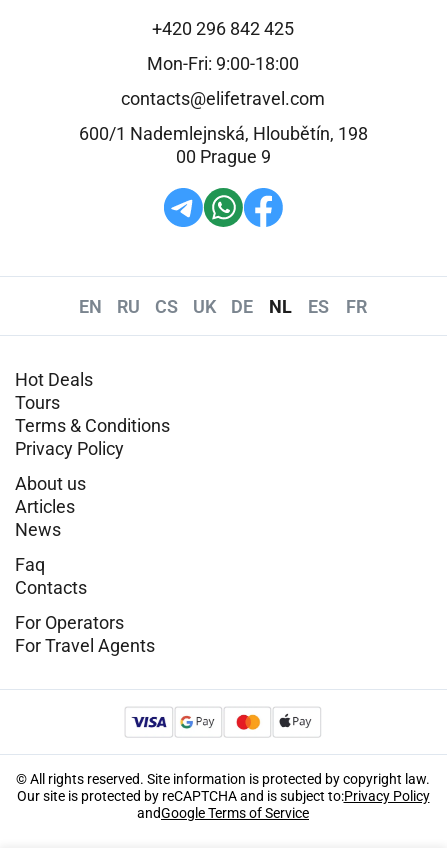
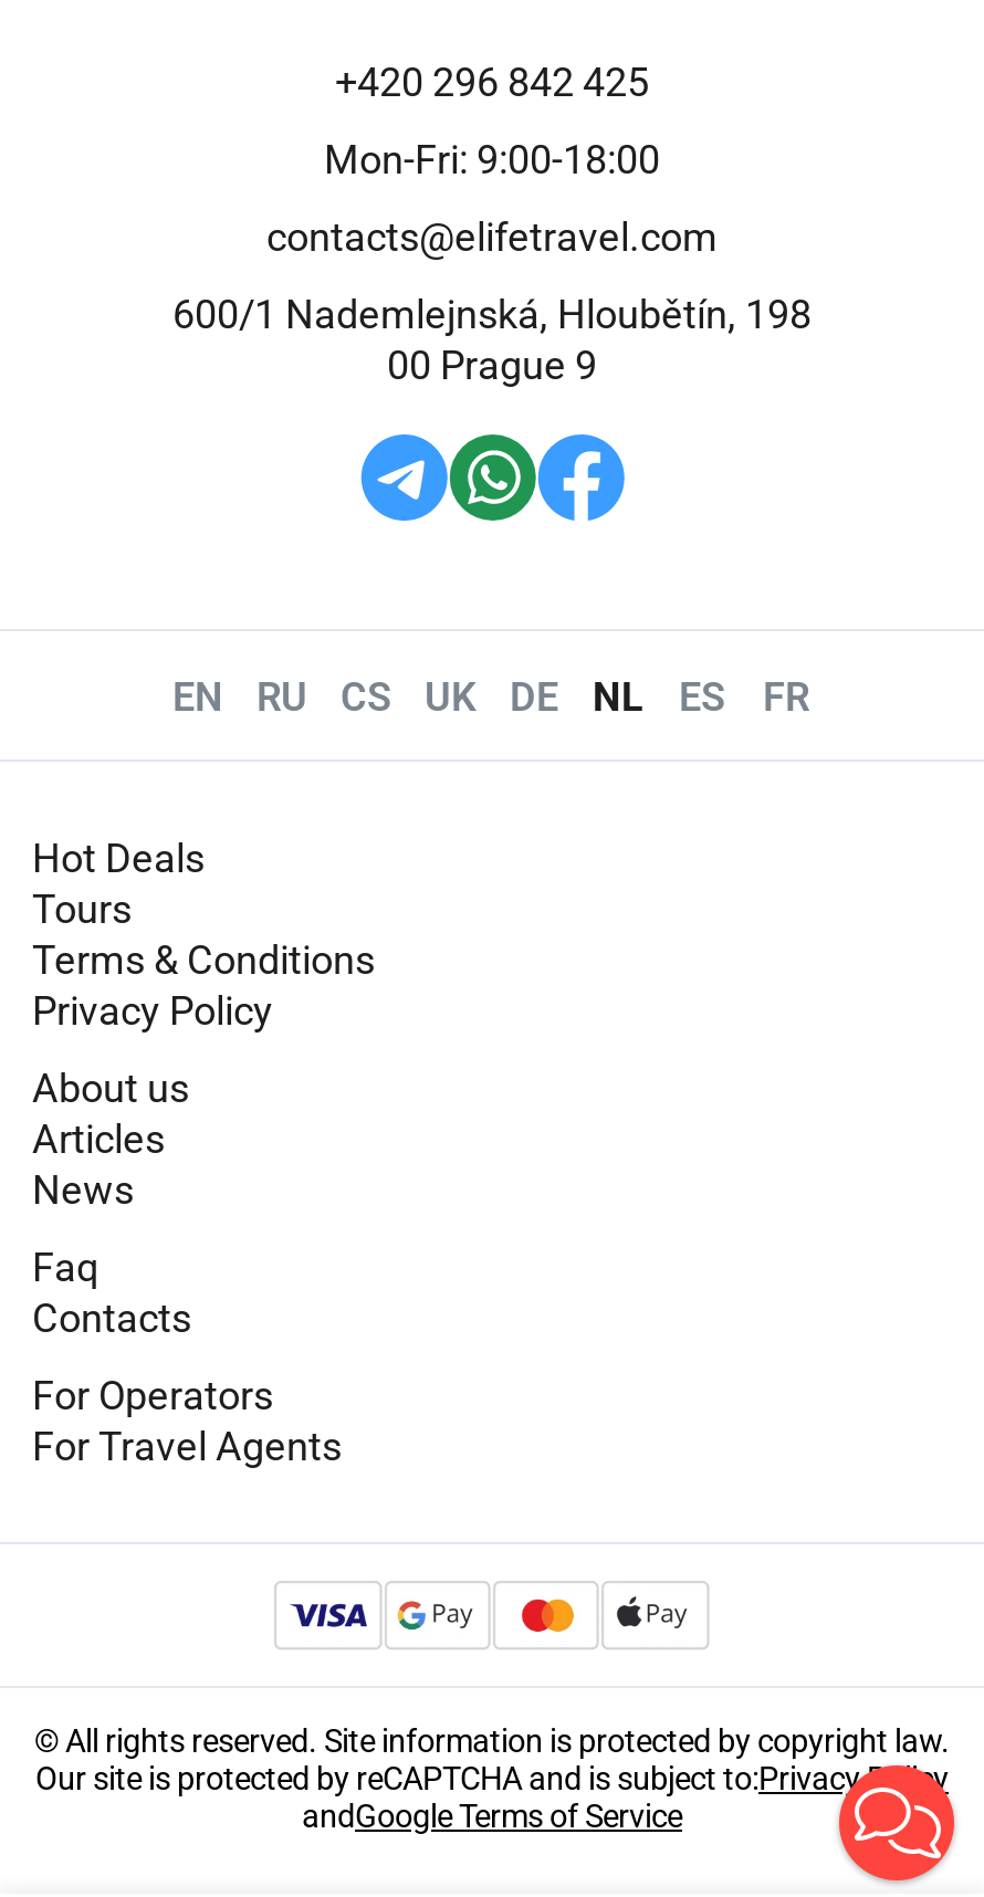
+ [image]
